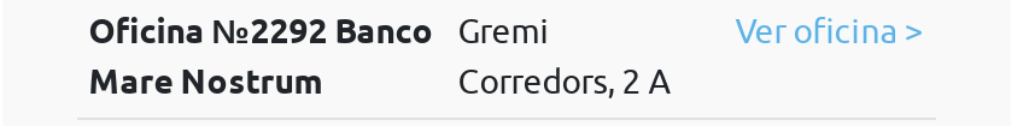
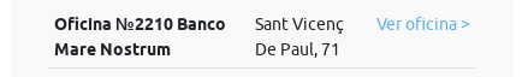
- Oficina №2292 Banco
+ Oficina №2210 Banco

- Gremi
- Corredors, 2 A
+ Sant Vicenç
+ De Paul, 71
